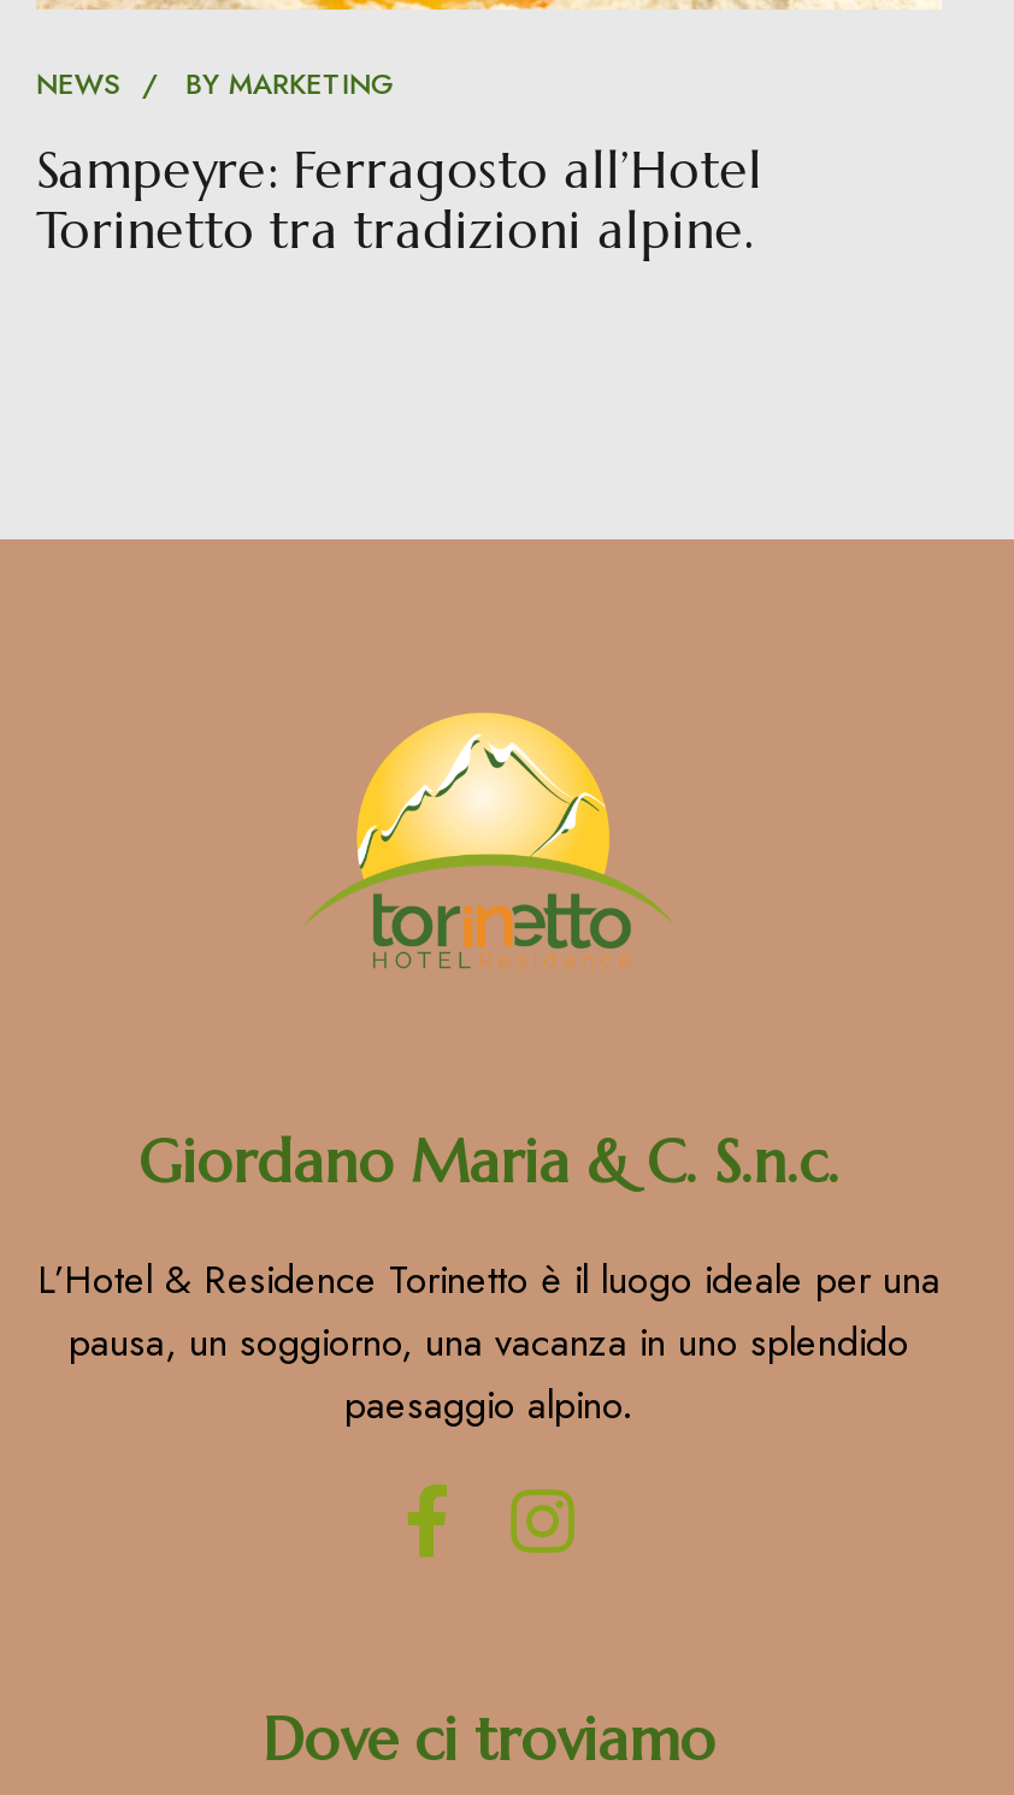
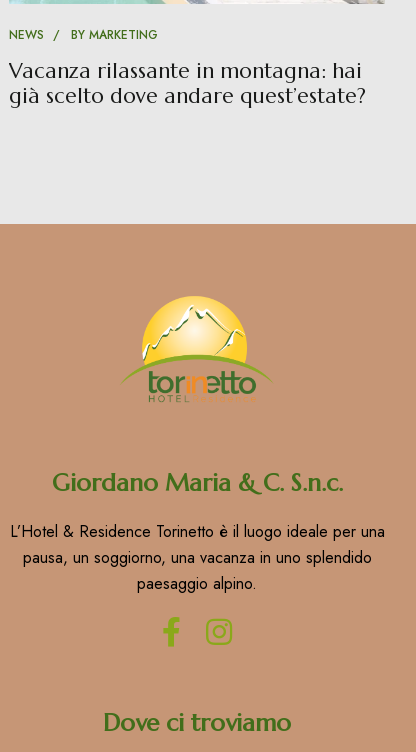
- Sampeyre: Ferragosto all’Hotel
- Torinetto tra tradizioni alpine.
+ Vacanza rilassante in montagna: hai
+ già scelto dove andare quest’estate?
